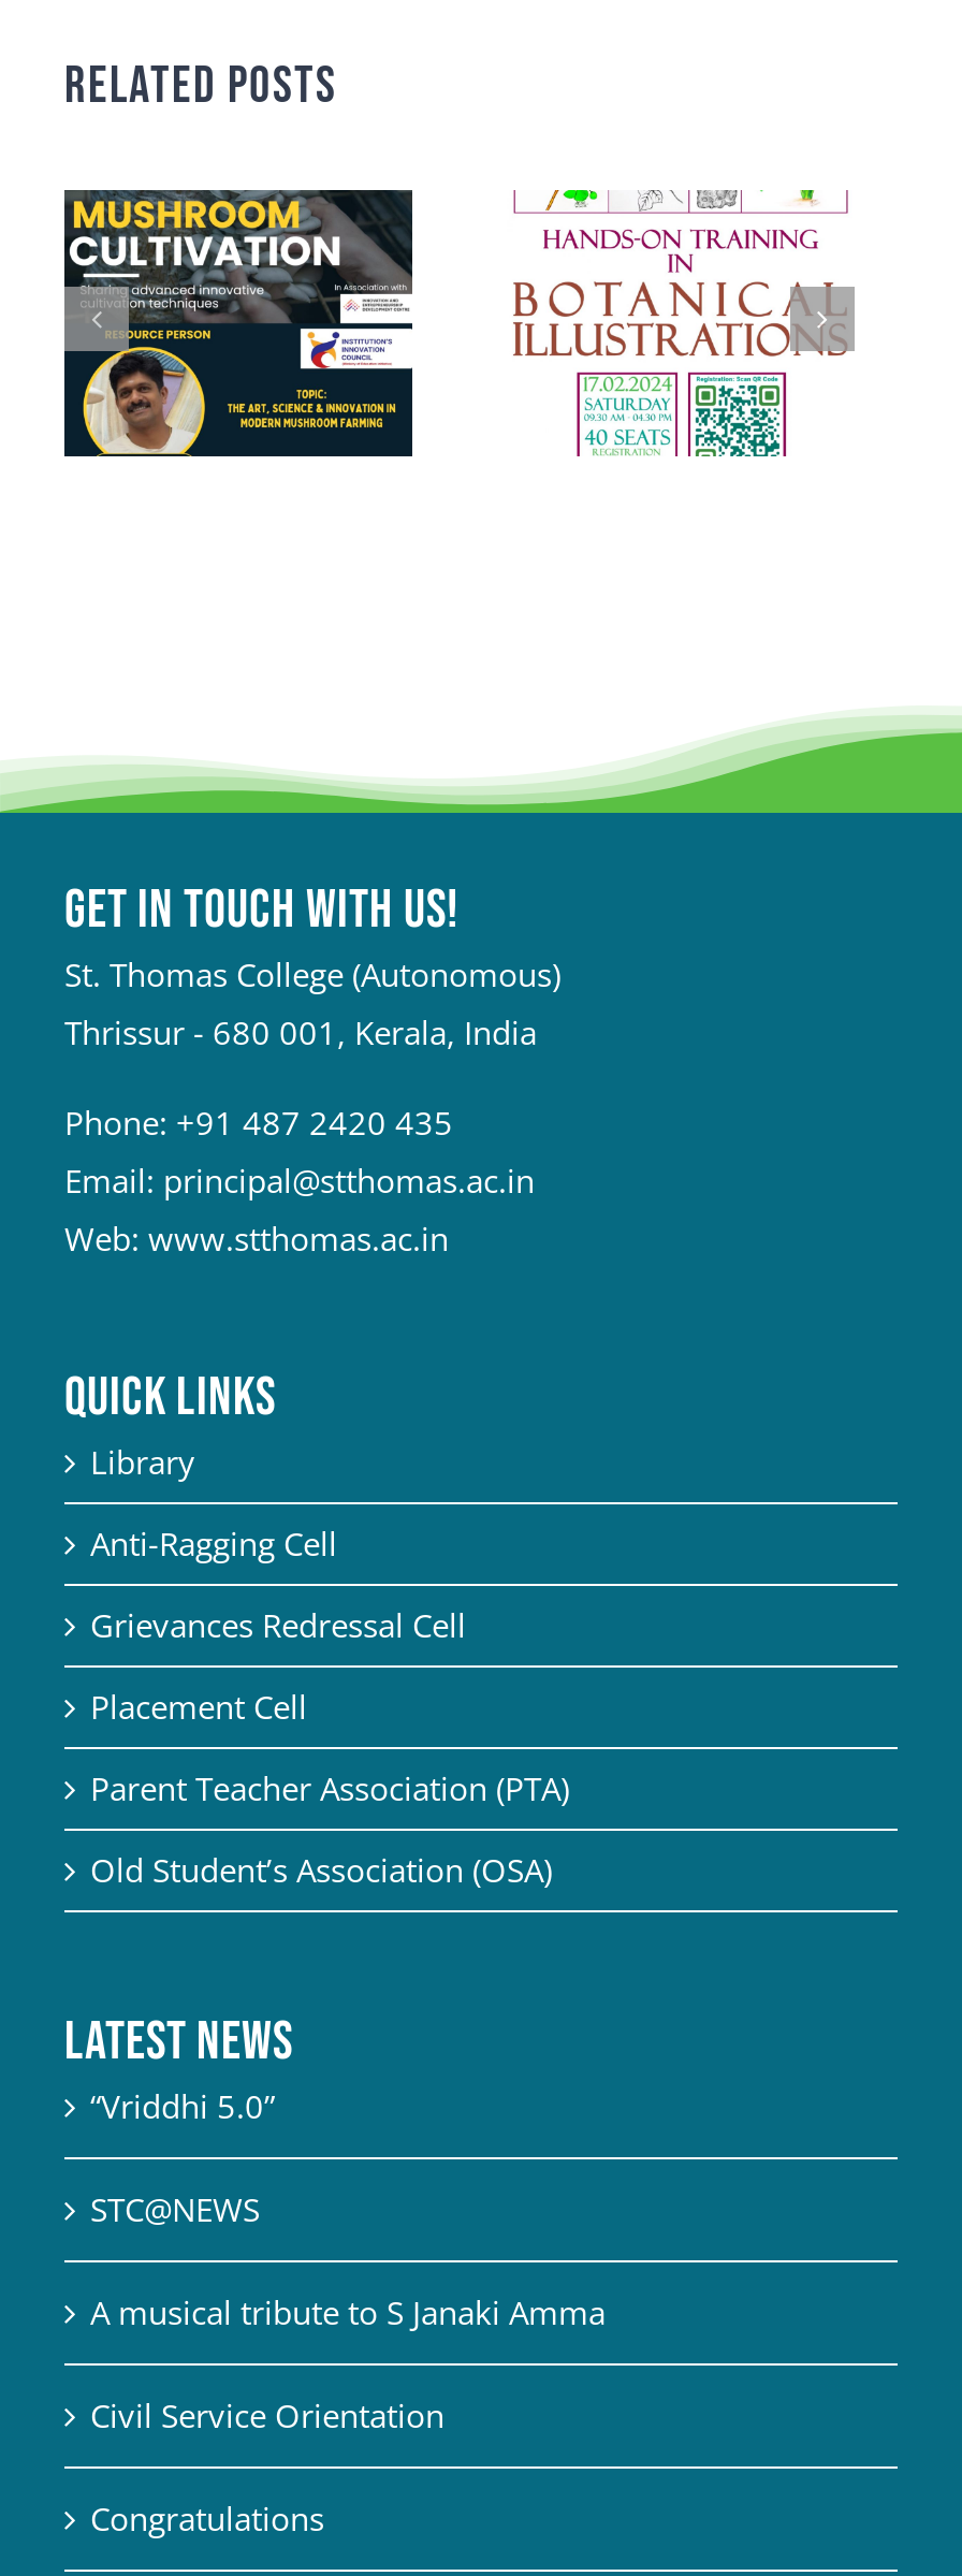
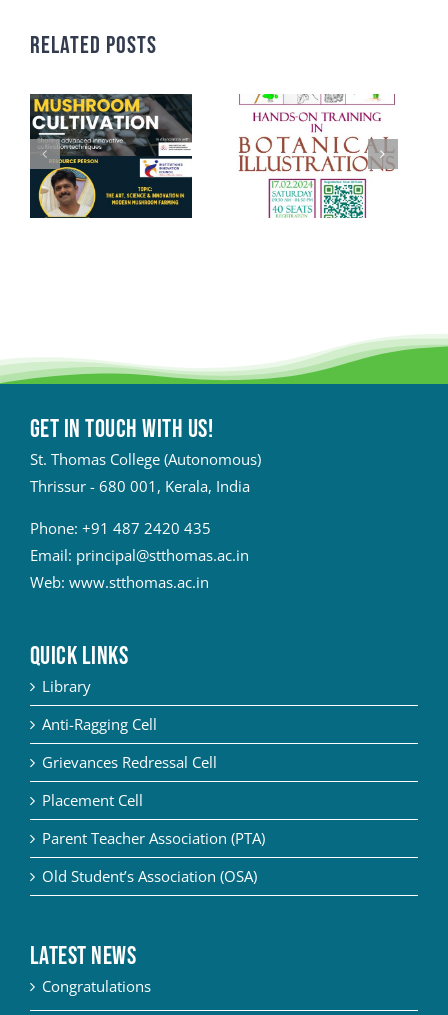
- “Vriddhi 5.0”
- STC@NEWS
- A musical tribute to S Janaki Amma
- Civil Service Orientation
